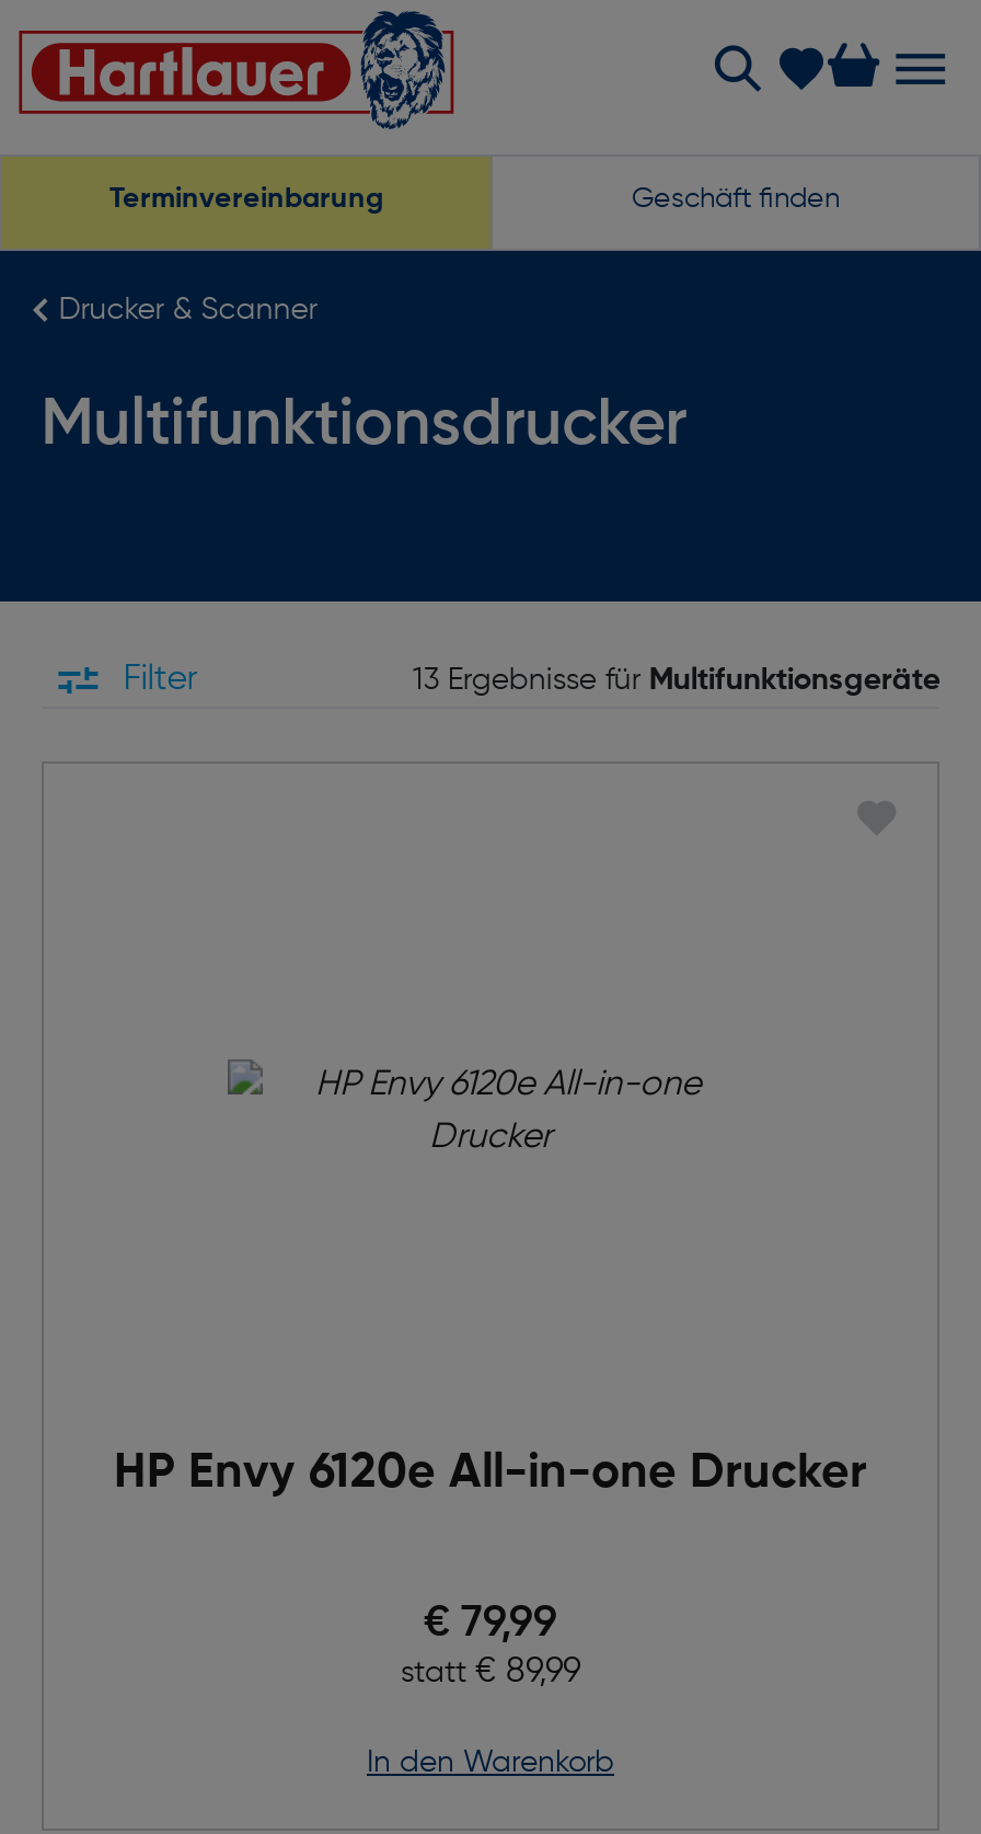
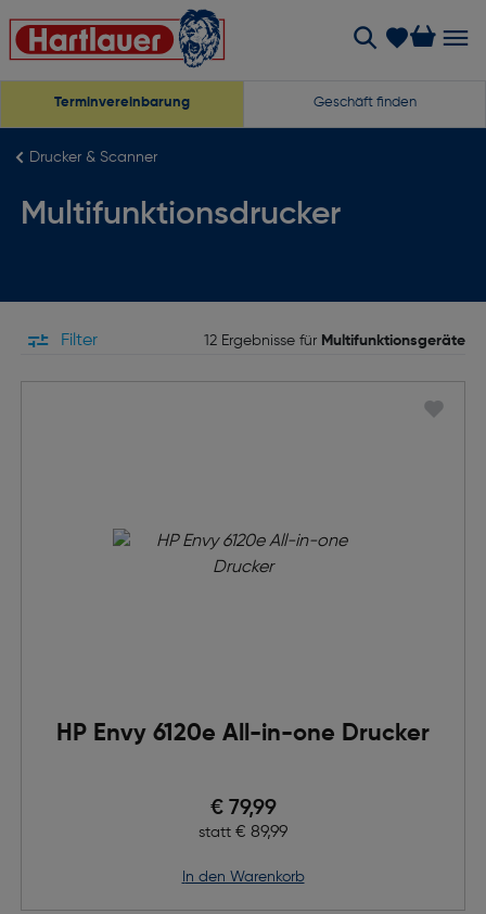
- 13 Ergebnisse für Multifunktionsgeräte
+ 12 Ergebnisse für Multifunktionsgeräte
